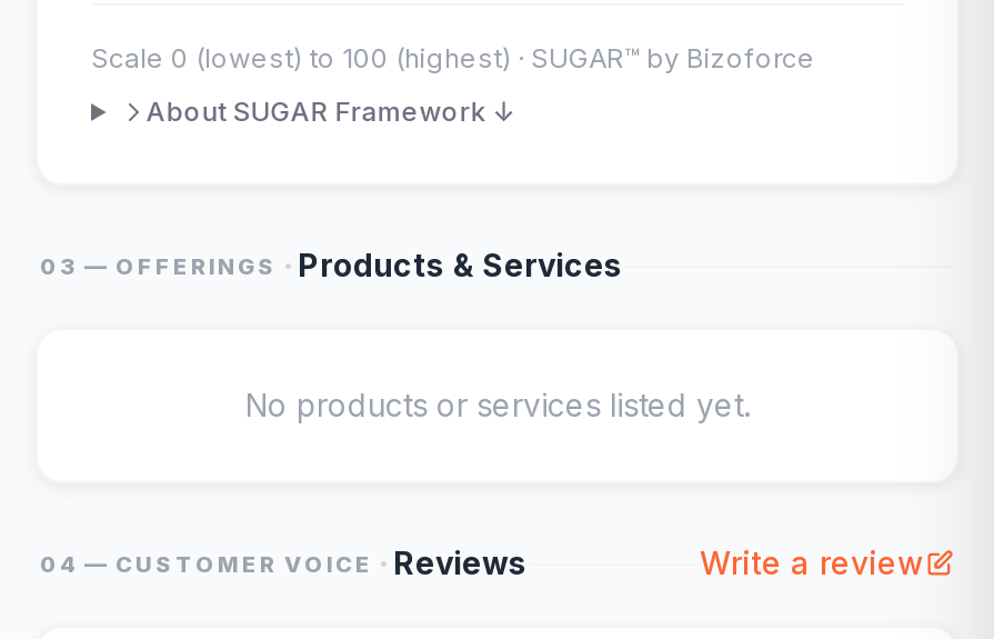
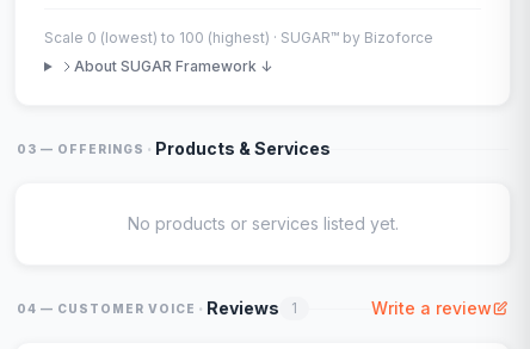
+ 1
